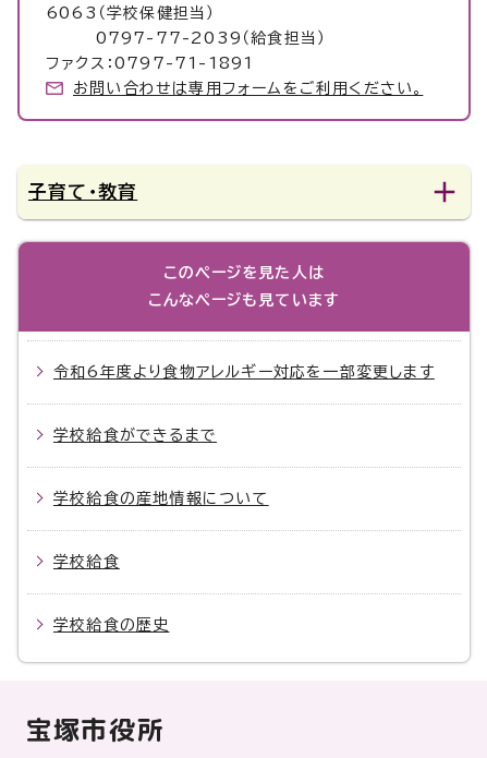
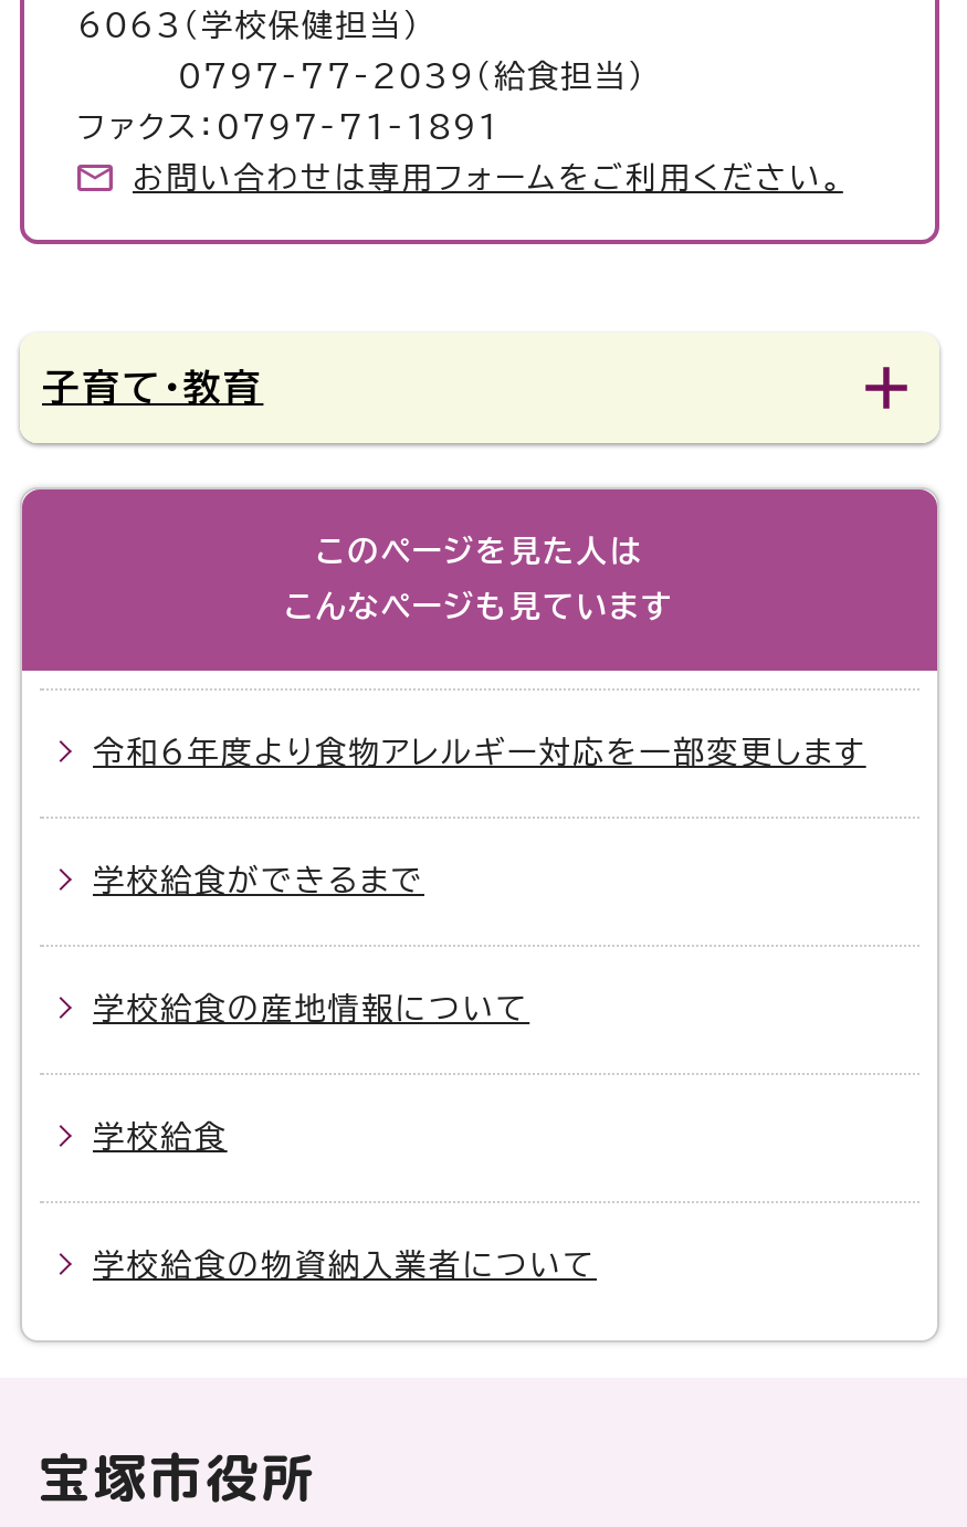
- 学校給食の歴史
+ 学校給食の物資納入業者について
